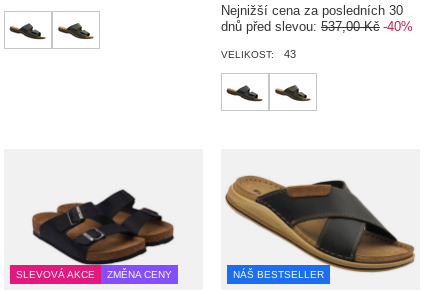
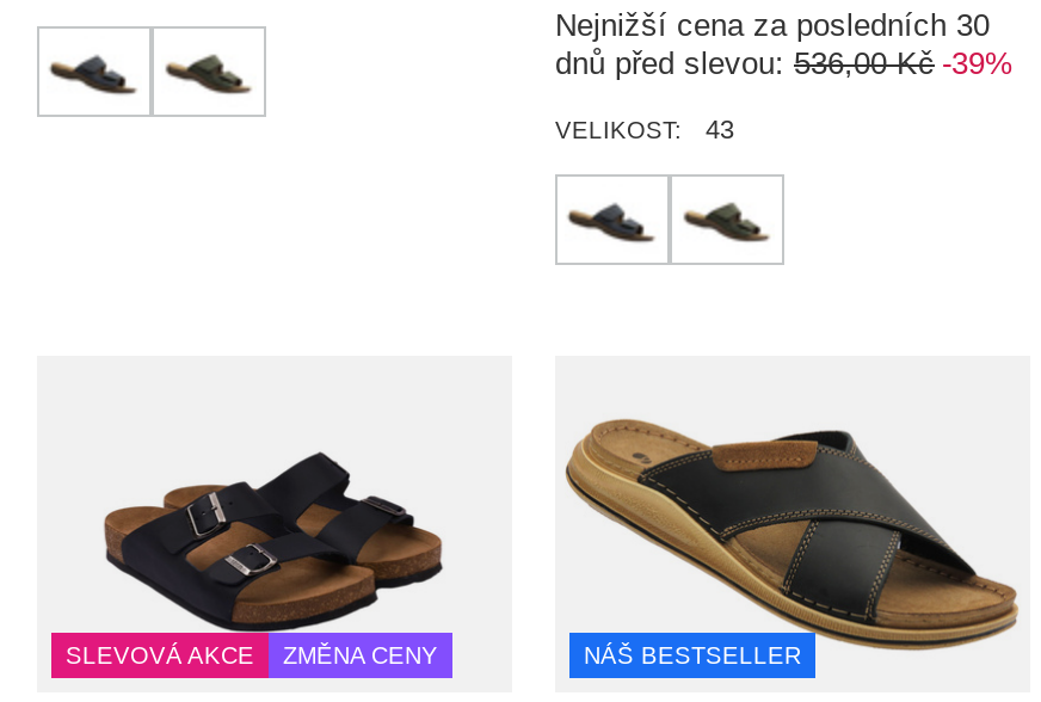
- dnů před slevou: 537,00 Kč -40%
+ dnů před slevou: 536,00 Kč -39%
